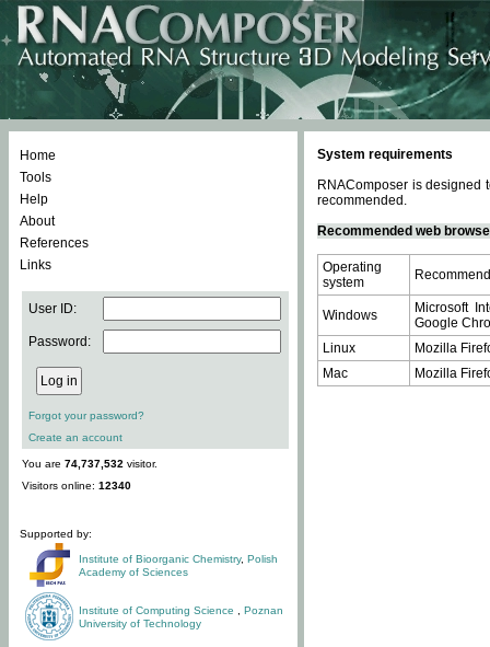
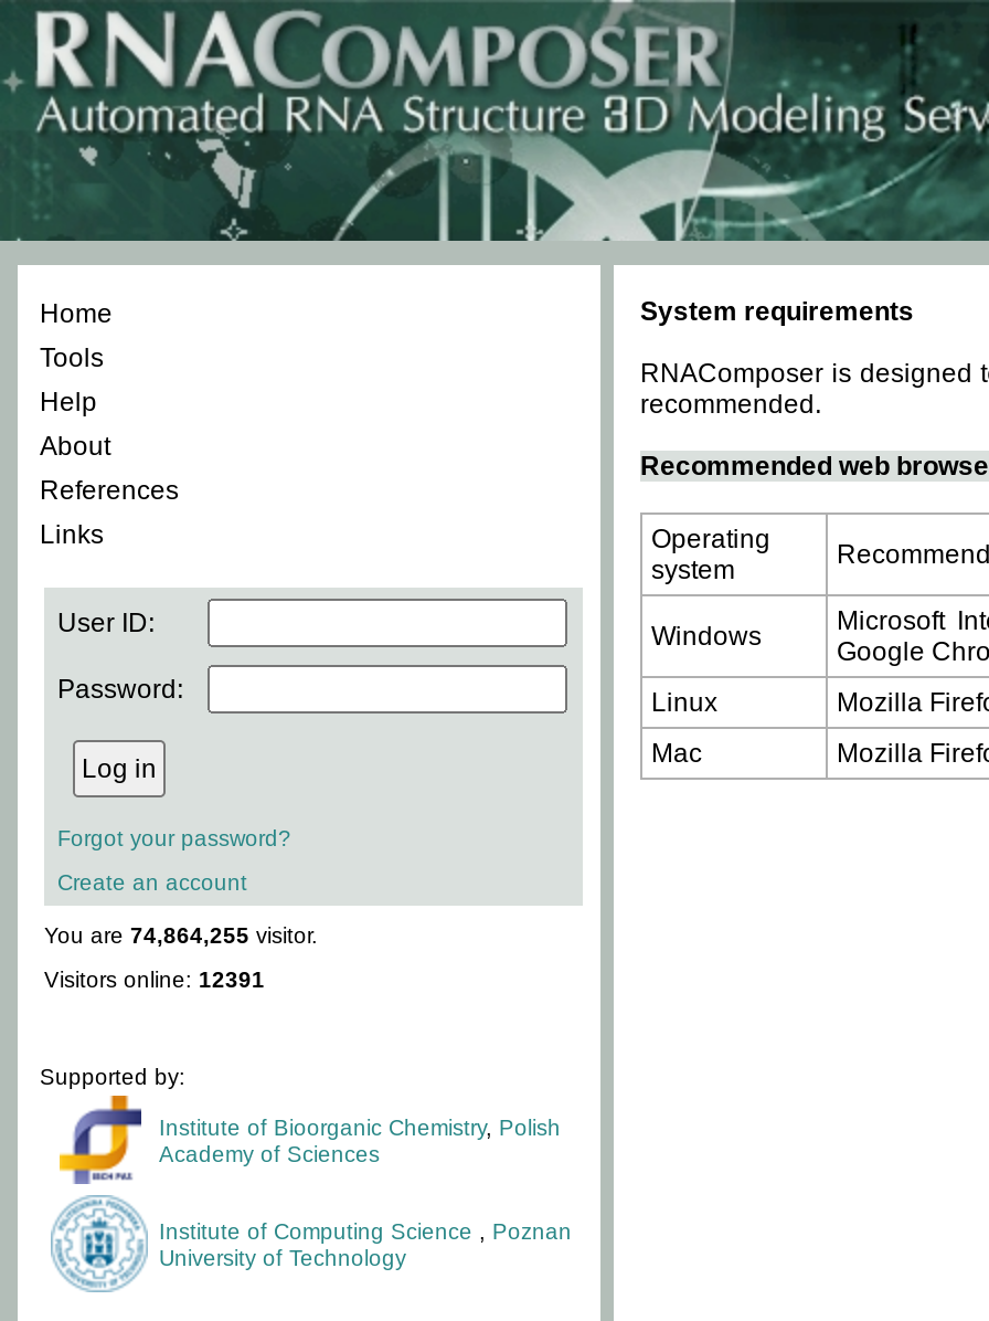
- You are 74,737,532 visitor.
+ You are 74,864,255 visitor.

- Visitors online: 12340
+ Visitors online: 12391
